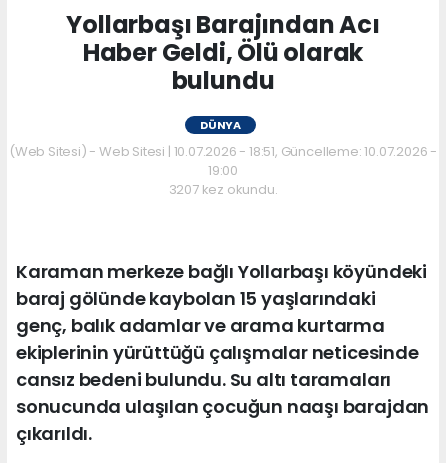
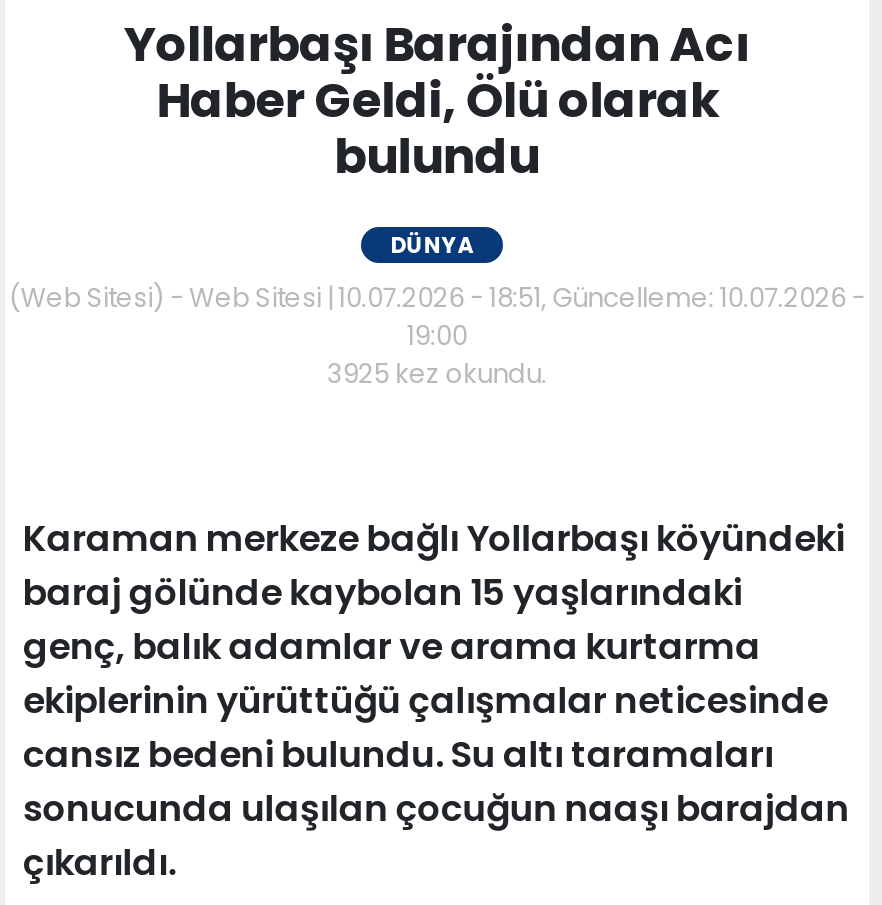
- 3207 kez okundu.
+ 3925 kez okundu.
